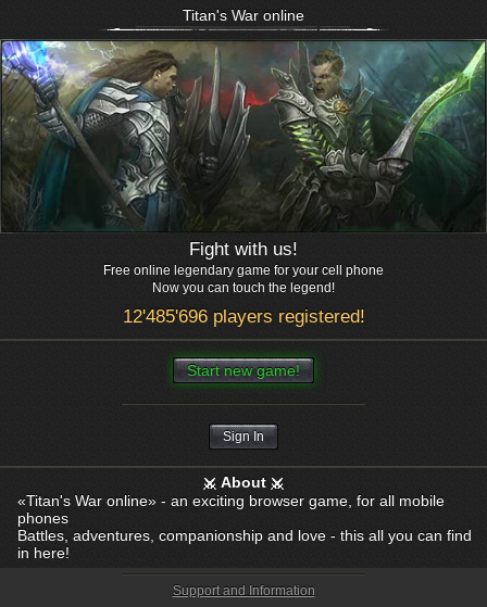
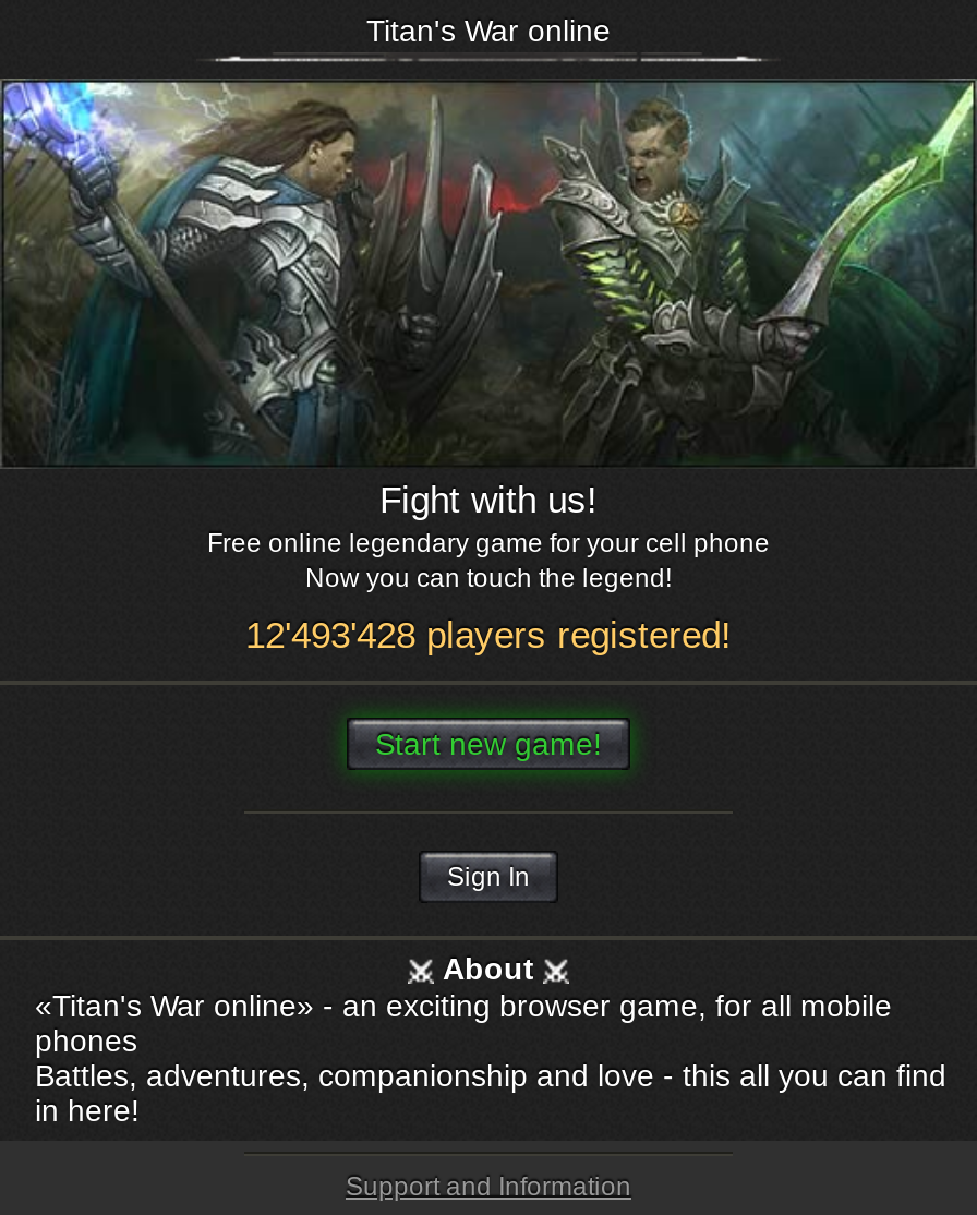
- 12'485'696 players registered!
+ 12'493'428 players registered!
